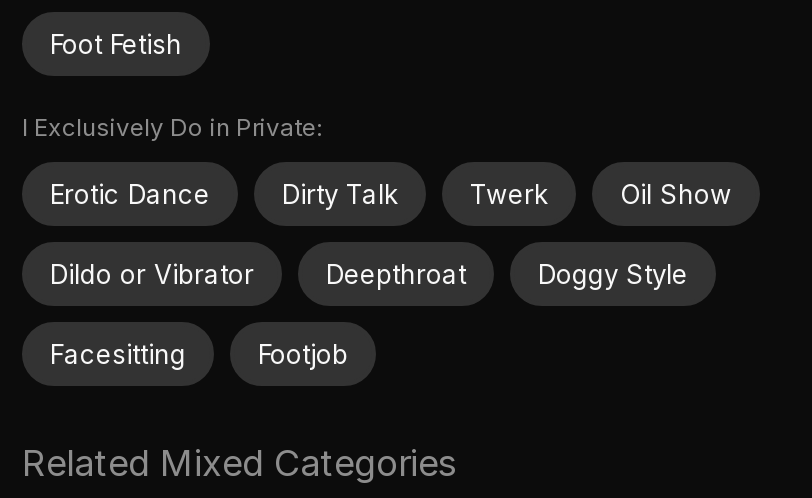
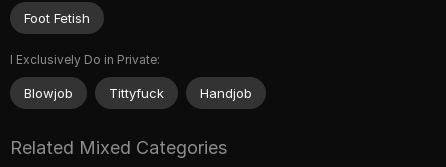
- Erotic Dance
- Dirty Talk
- Twerk
- Oil Show
- Dildo or Vibrator
- Deepthroat
- Doggy Style
- Facesitting
- Footjob
+ Blowjob
+ Tittyfuck
+ Handjob
